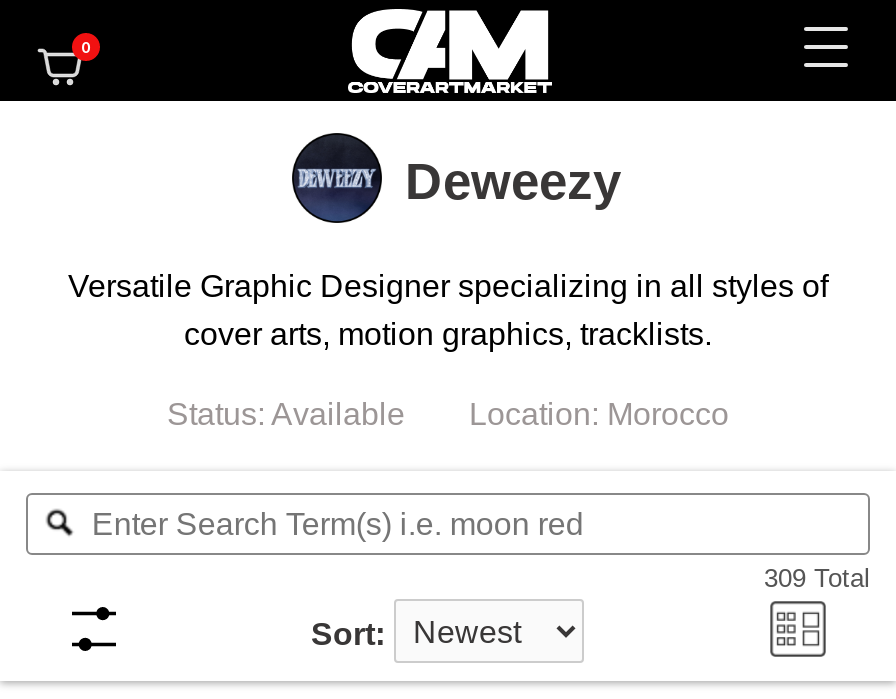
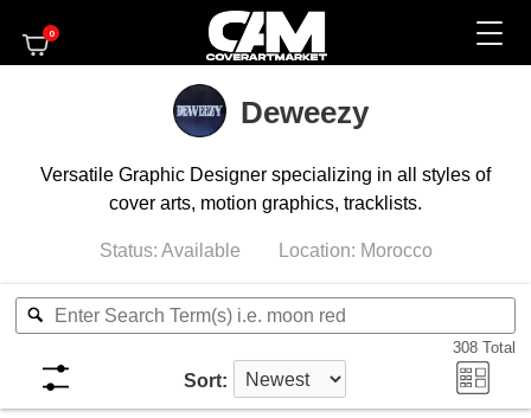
- 309 Total
+ 308 Total
